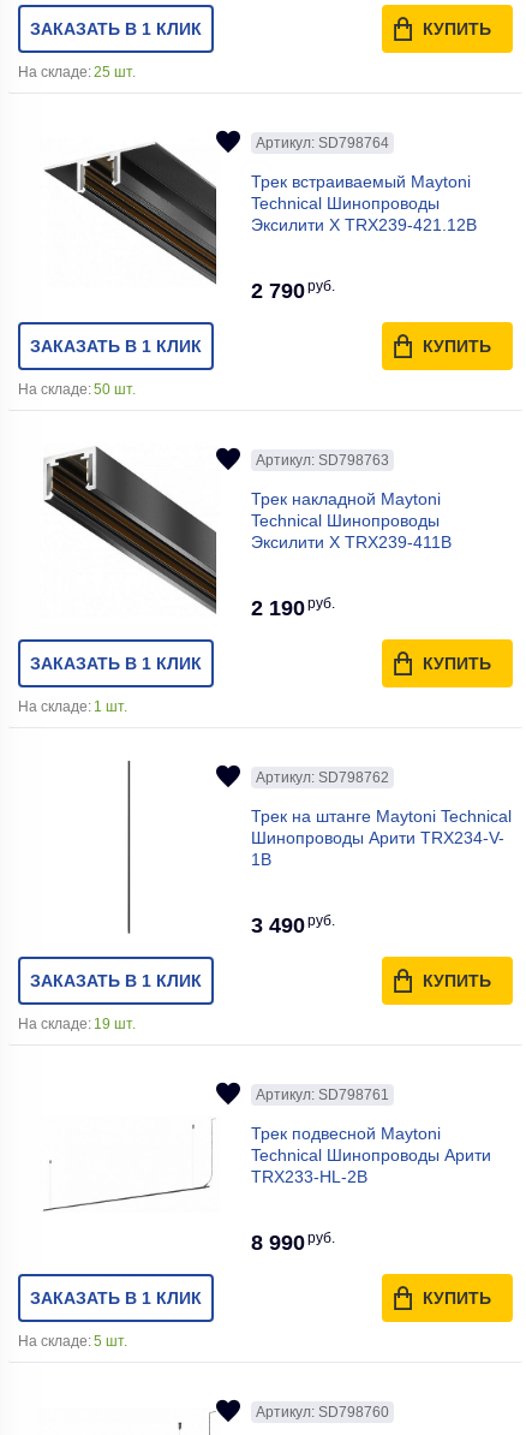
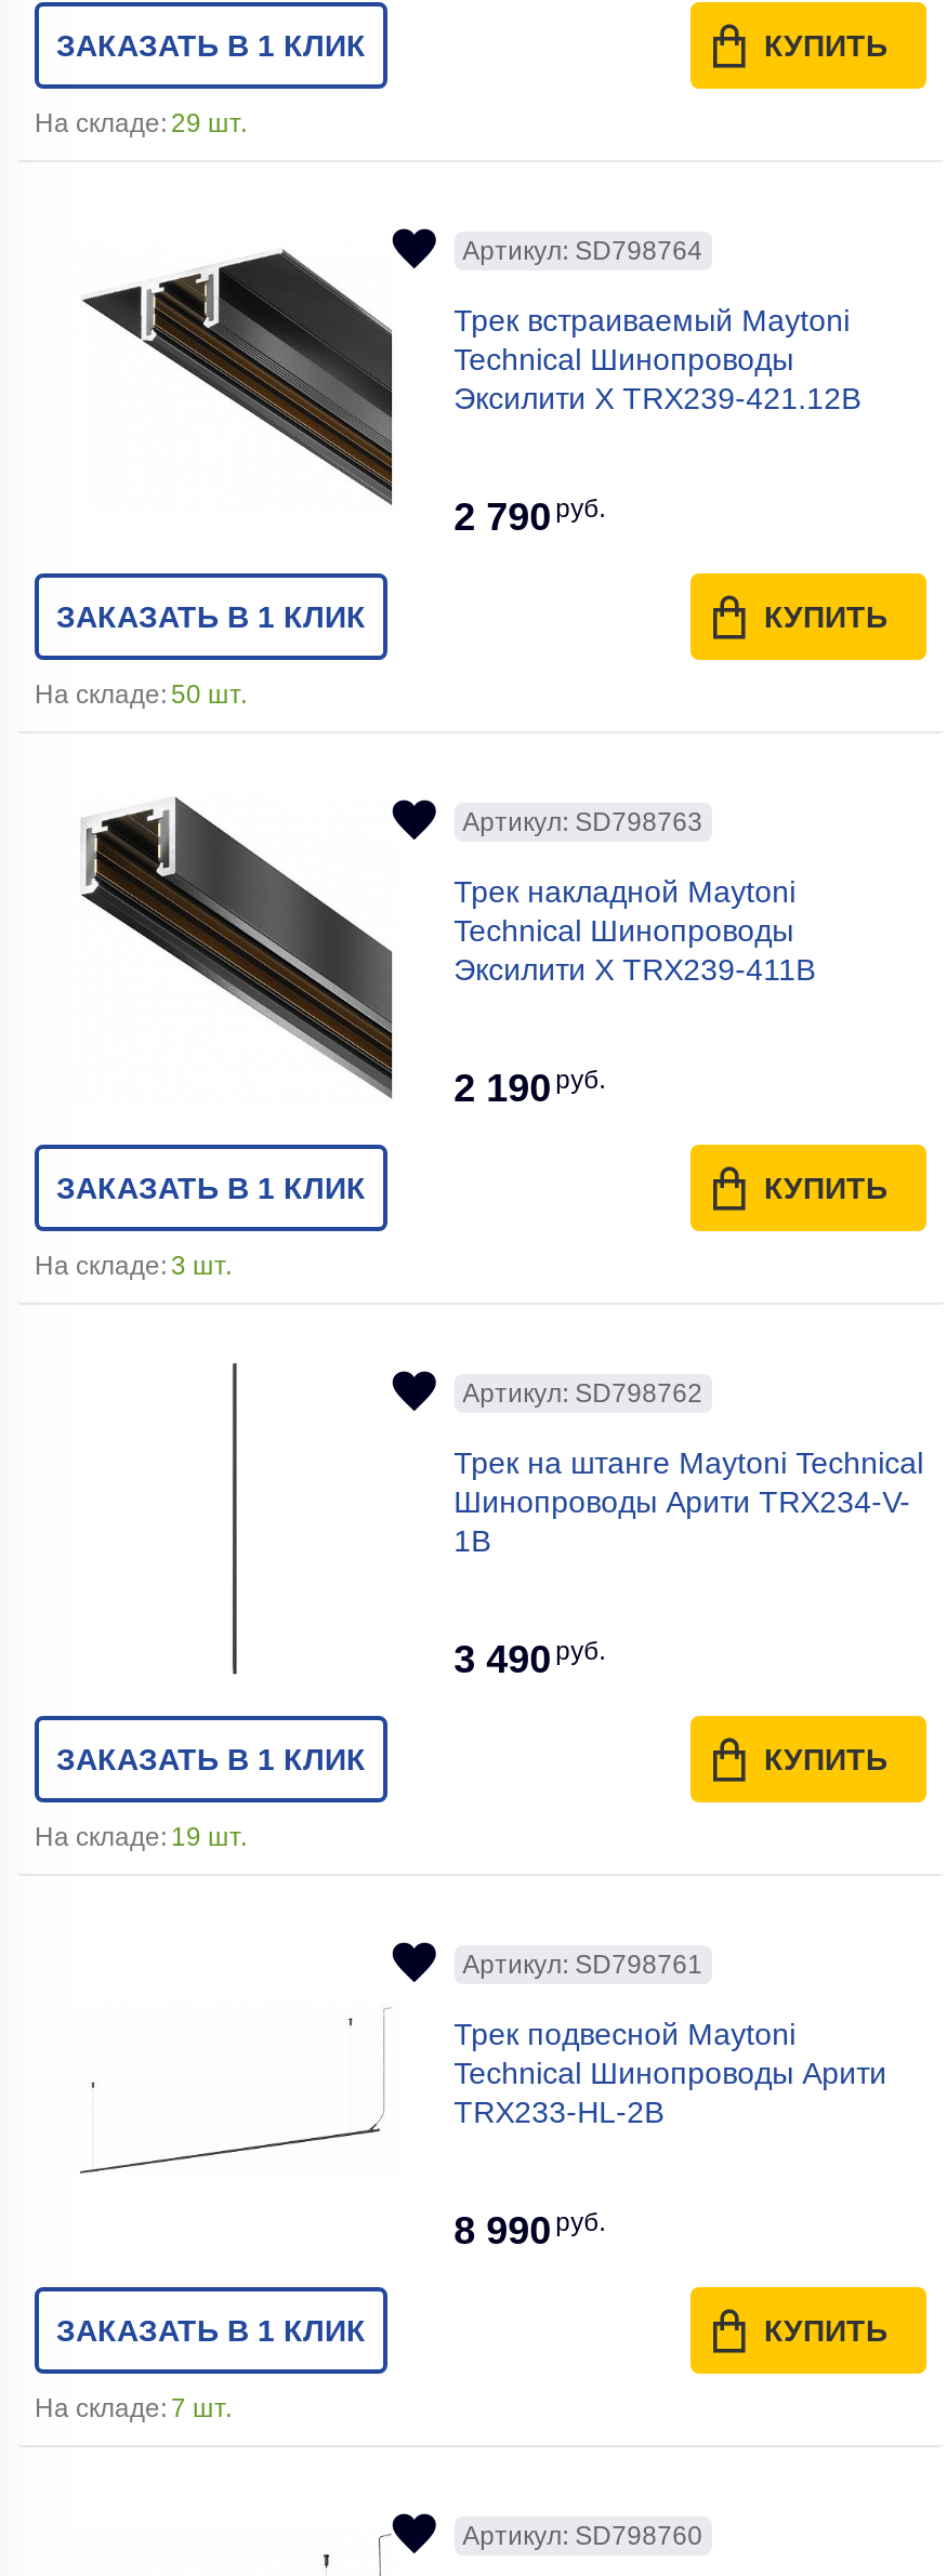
- На складе: 25 шт.
+ На складе: 29 шт.

- На складе: 1 шт.
+ На складе: 3 шт.

- На складе: 5 шт.
+ На складе: 7 шт.
